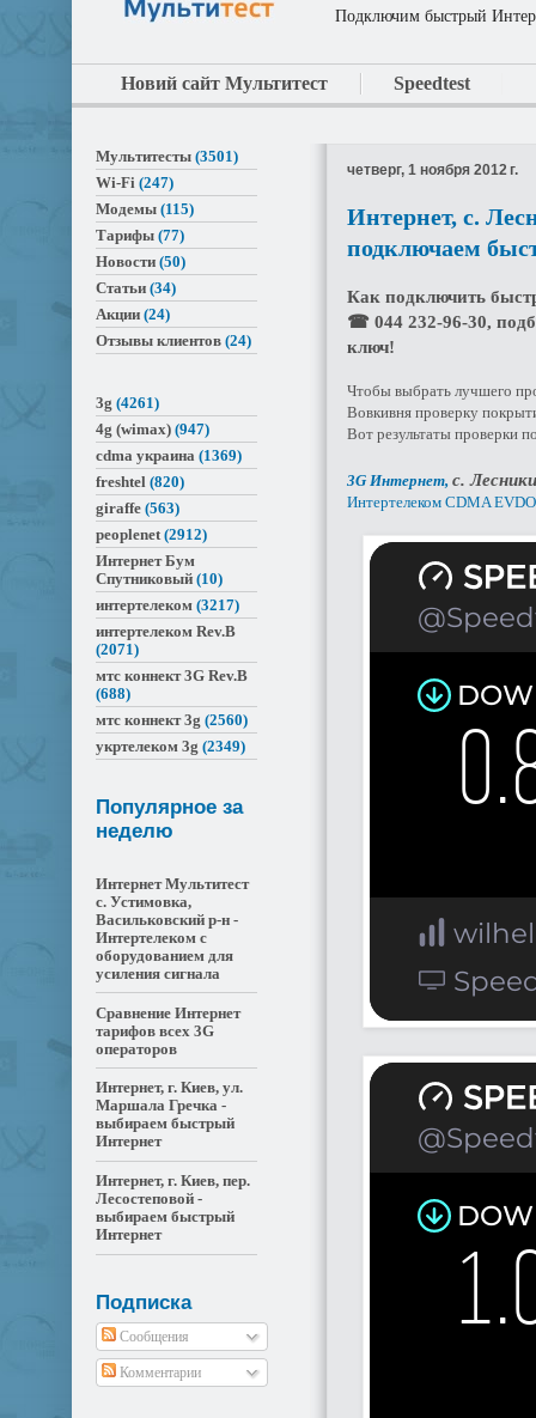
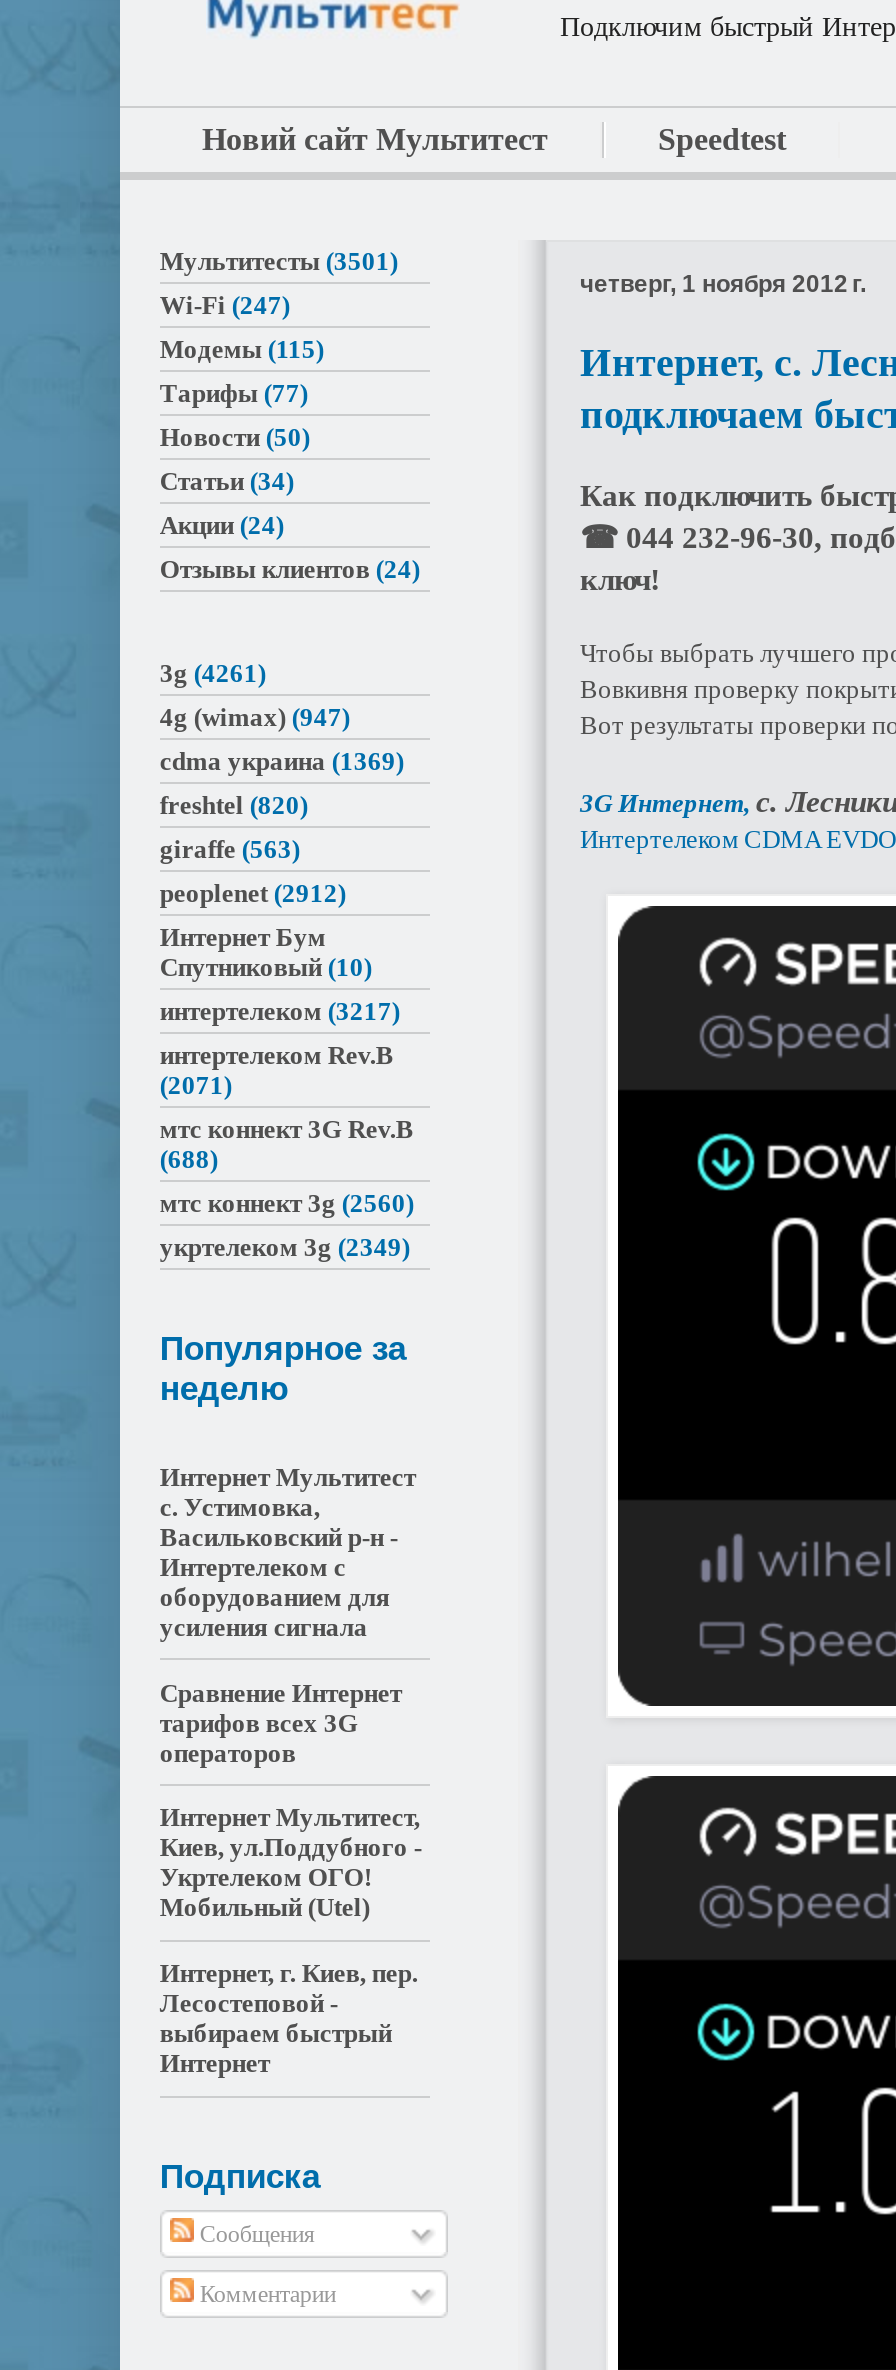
- Интернет, г. Киев, ул.
- Маршала Гречка -
- выбираем быстрый
- Интернет
+ Интернет Мультитест,
+ Киев, ул.Поддубного -
+ Укртелеком ОГО!
+ Мобильный (Utel)
